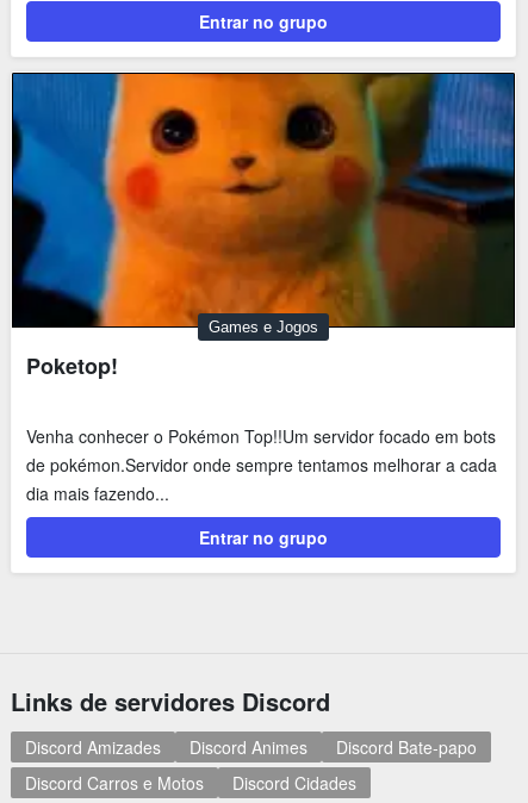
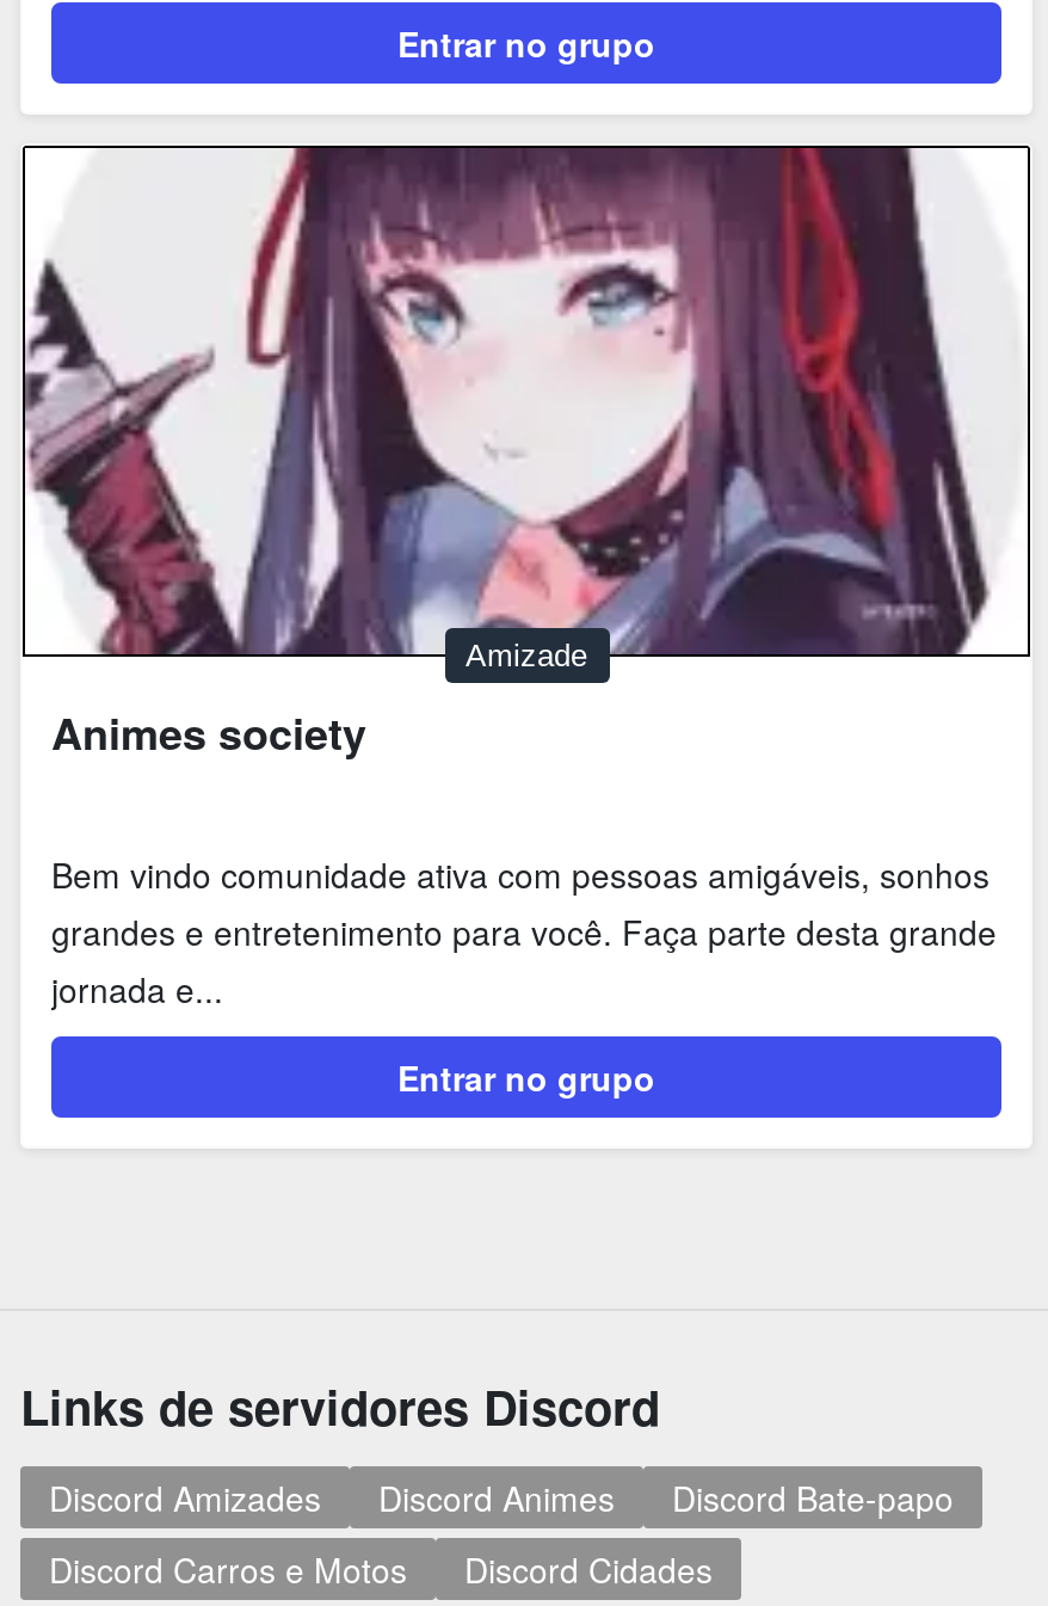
- [image]
- Games e Jogos
+ [image]
+ Amizade

- Poketop!
+ Animes society

- Venha conhecer o Pokémon Top!!Um servidor focado em bots
- de pokémon.Servidor onde sempre tentamos melhorar a cada
- dia mais fazendo...
+ Bem vindo comunidade ativa com pessoas amigáveis, sonhos
+ grandes e entretenimento para você. Faça parte desta grande
+ jornada e...
